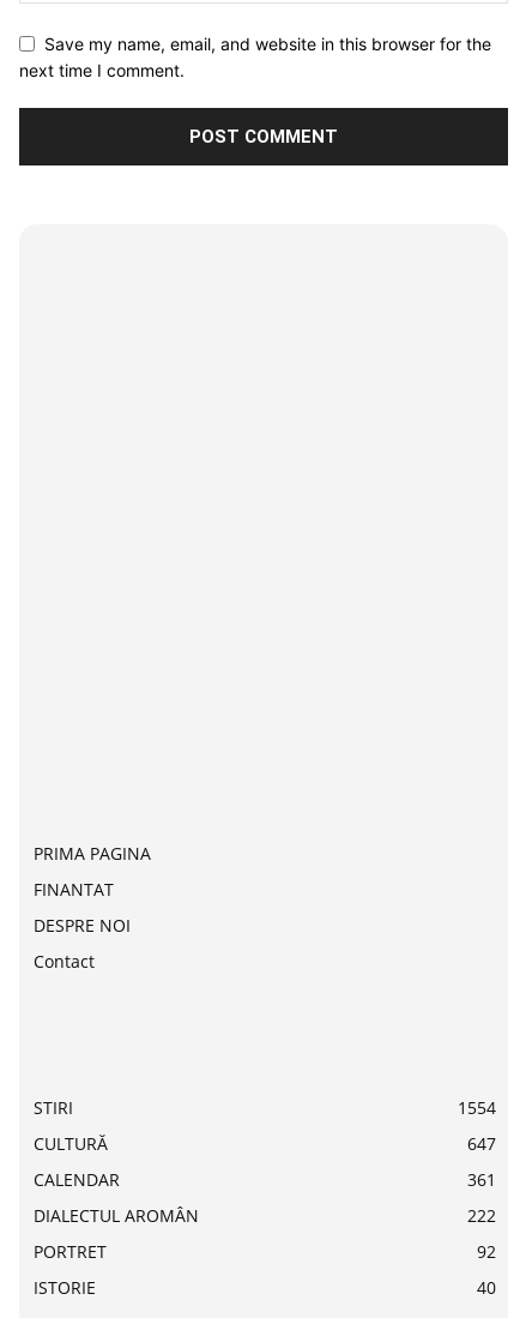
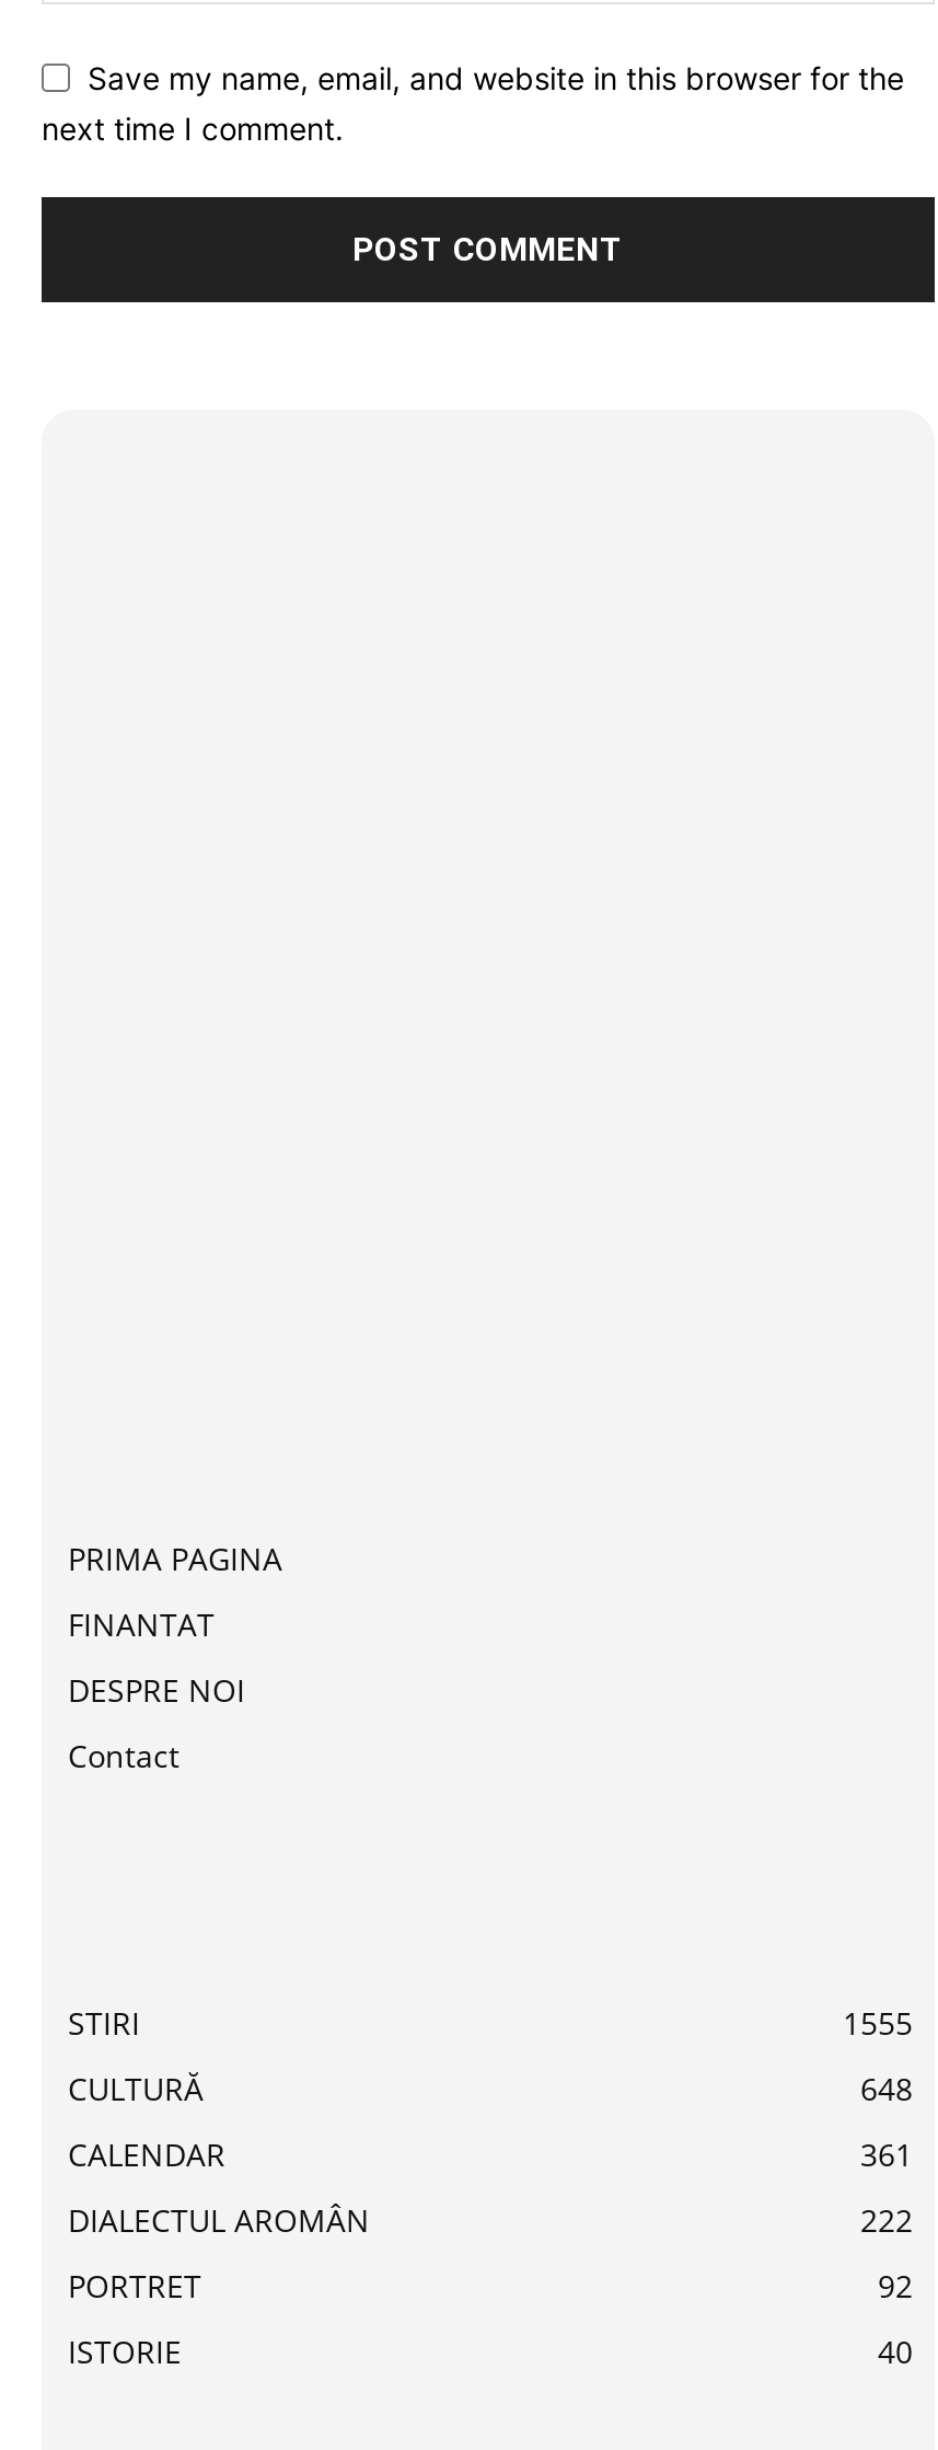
- 1554
+ 1555

- 647
+ 648
